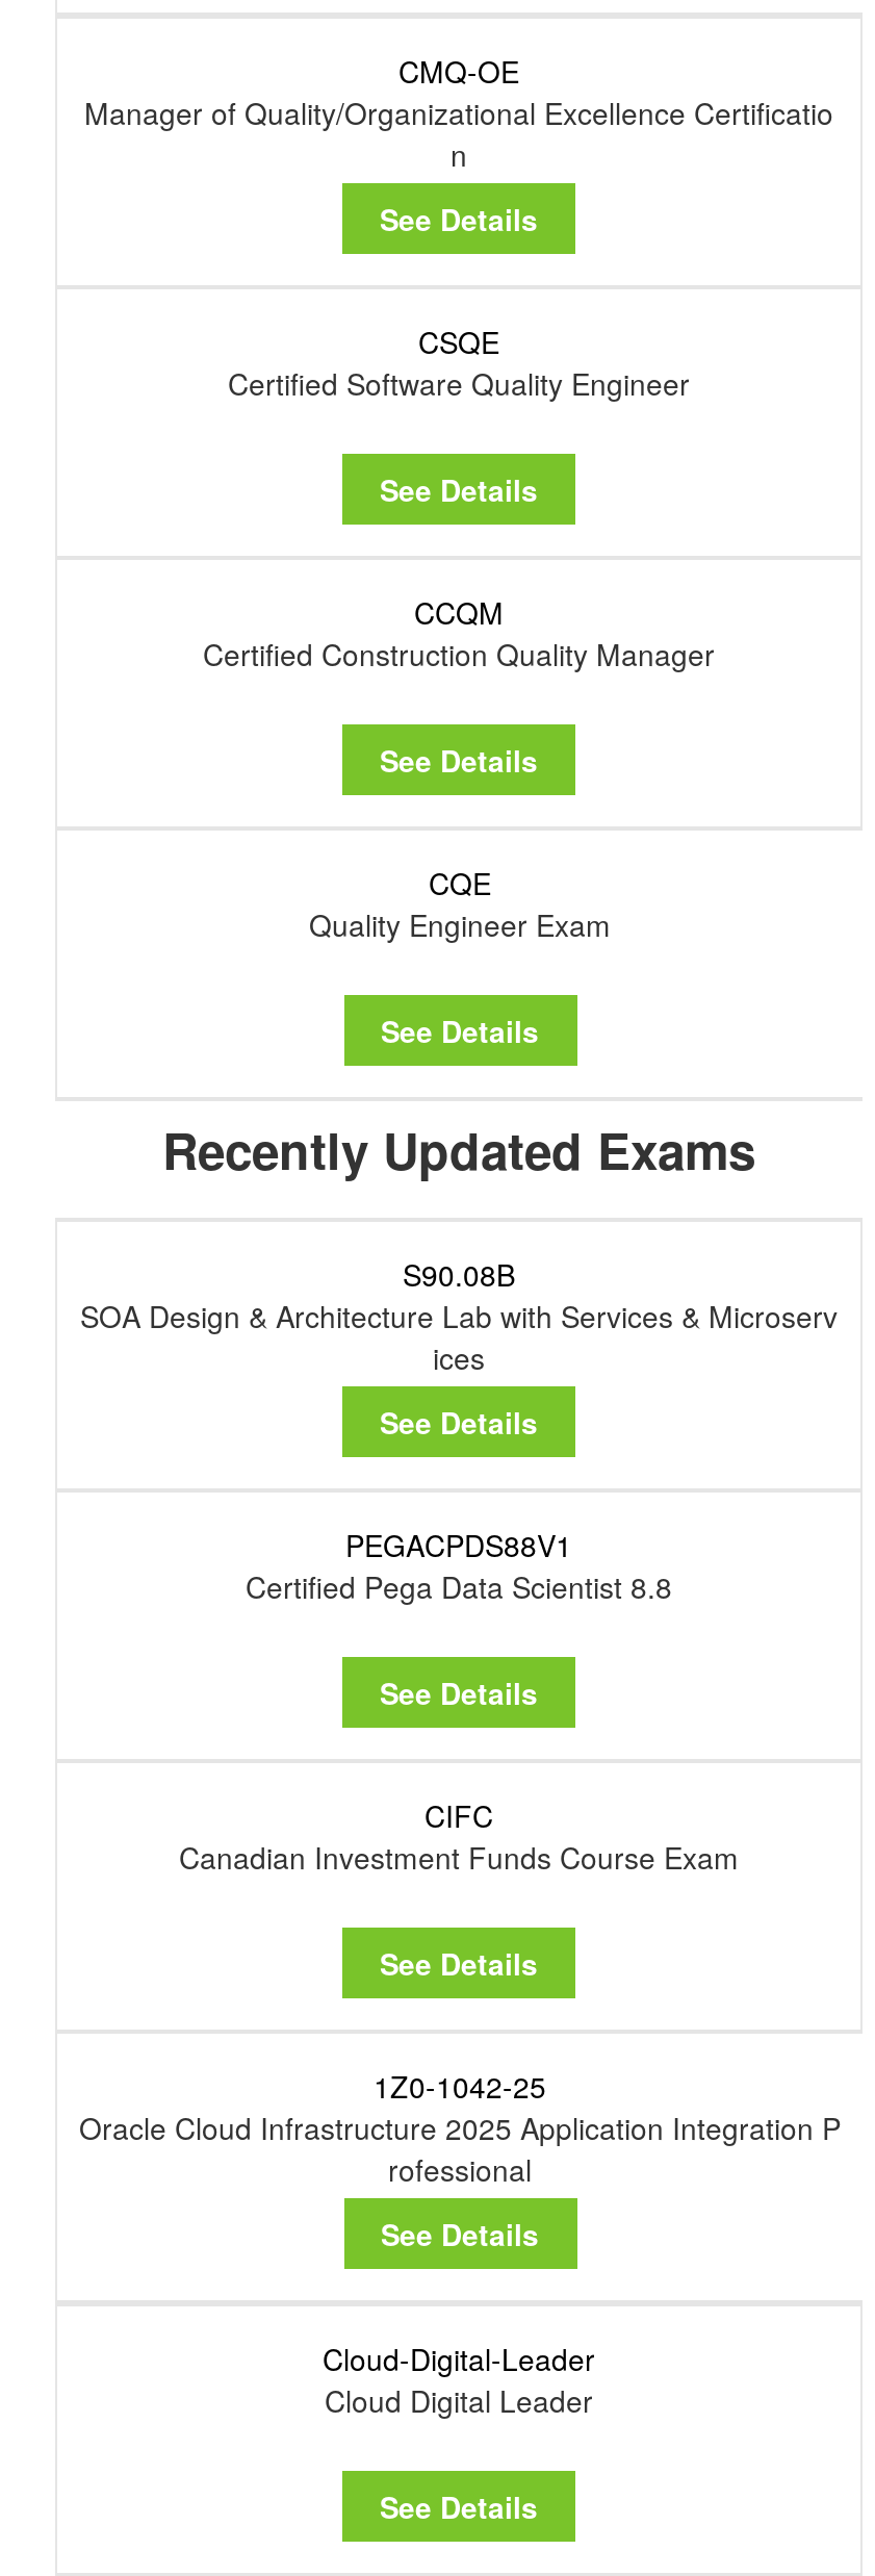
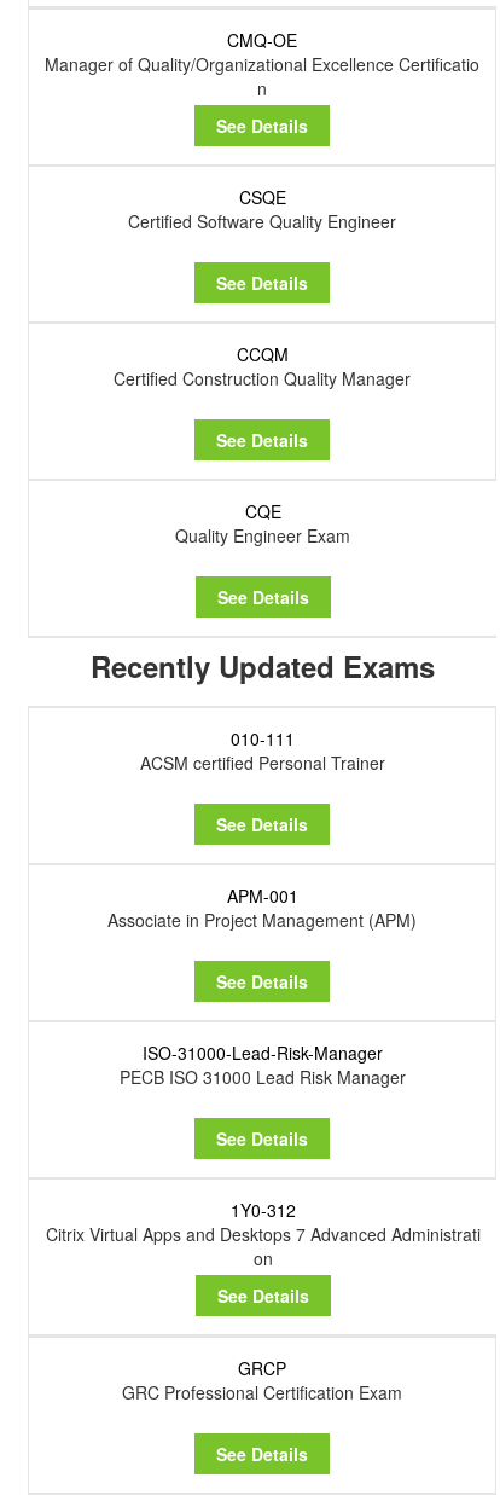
- S90.08B
- SOA Design & Architecture Lab with Services & Microserv
- ices
+ 010-111
+ ACSM certified Personal Trainer

- PEGACPDS88V1
- Certified Pega Data Scientist 8.8
+ APM-001
+ Associate in Project Management (APM)

- CIFC
- Canadian Investment Funds Course Exam
+ ISO-31000-Lead-Risk-Manager
+ PECB ISO 31000 Lead Risk Manager

- 1Z0-1042-25
- Oracle Cloud Infrastructure 2025 Application Integration P
- rofessional
+ 1Y0-312
+ Citrix Virtual Apps and Desktops 7 Advanced Administrati
+ on

- Cloud-Digital-Leader
- Cloud Digital Leader
+ GRCP
+ GRC Professional Certification Exam
